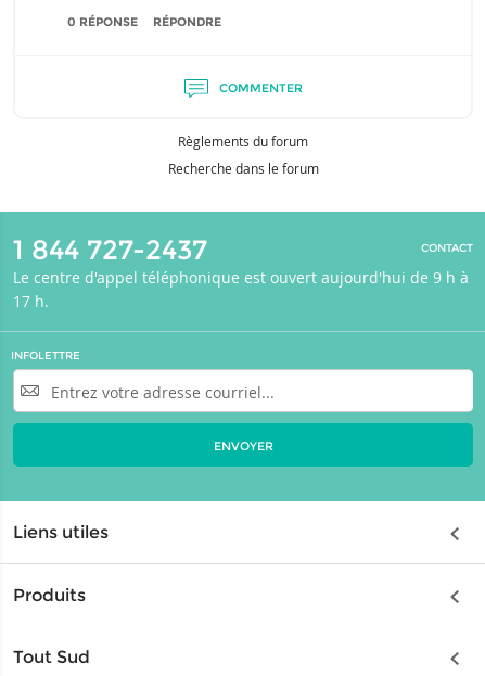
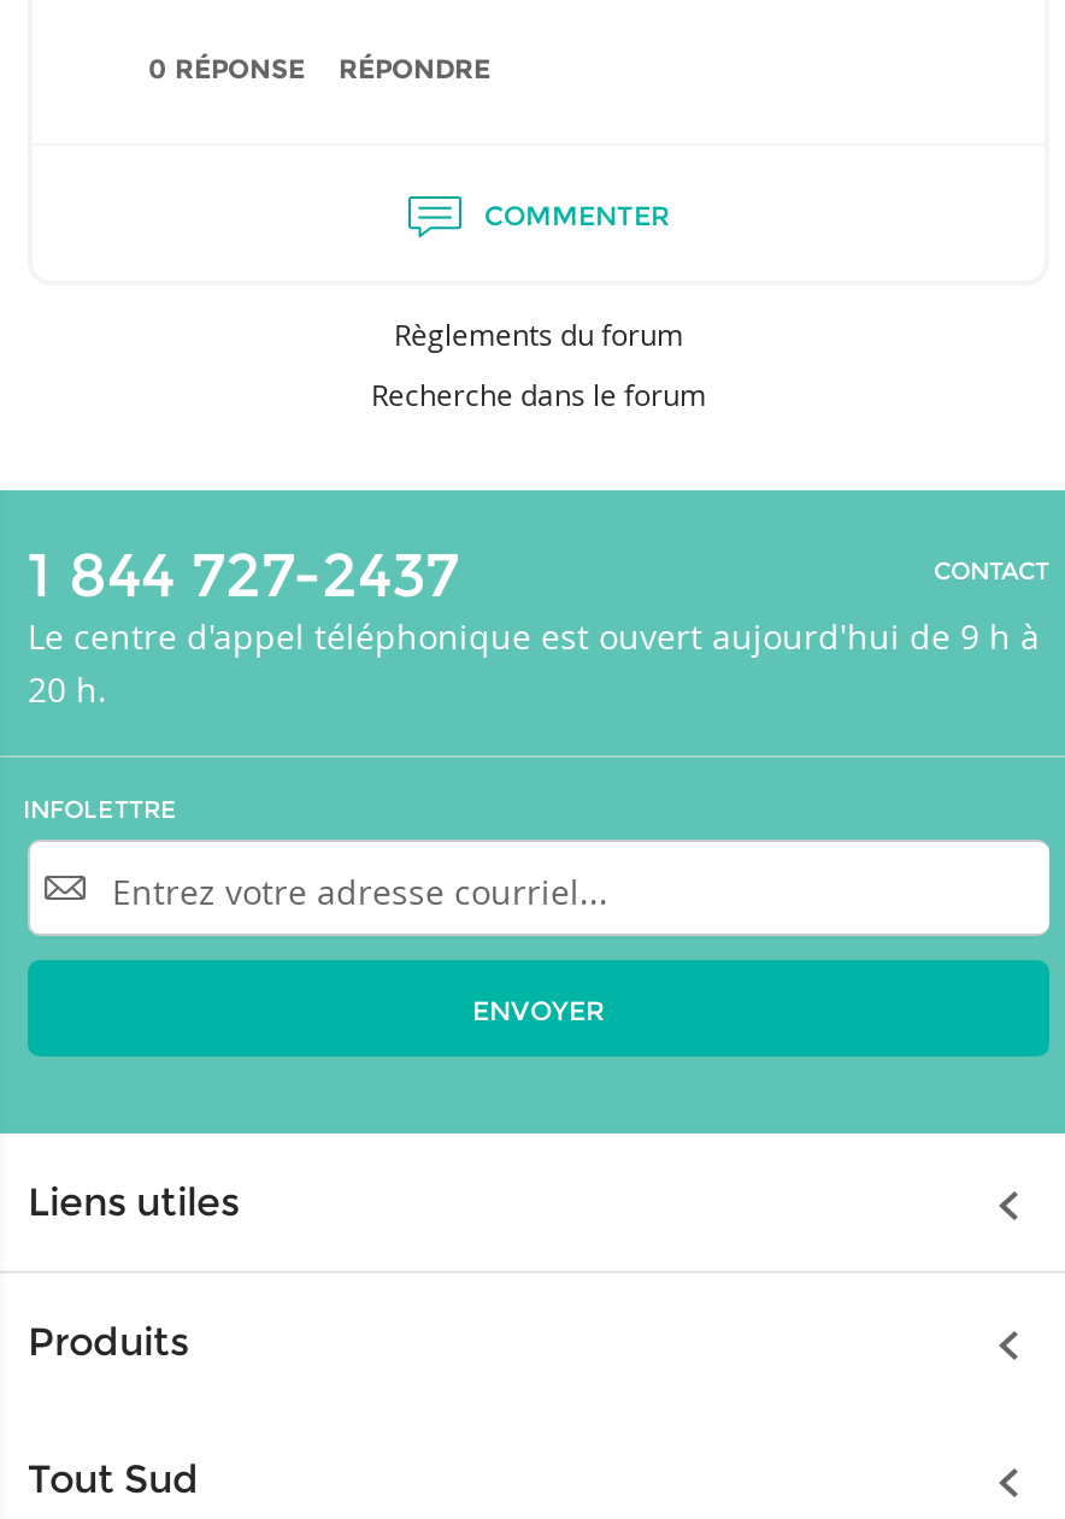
- 17 h.
+ 20 h.
